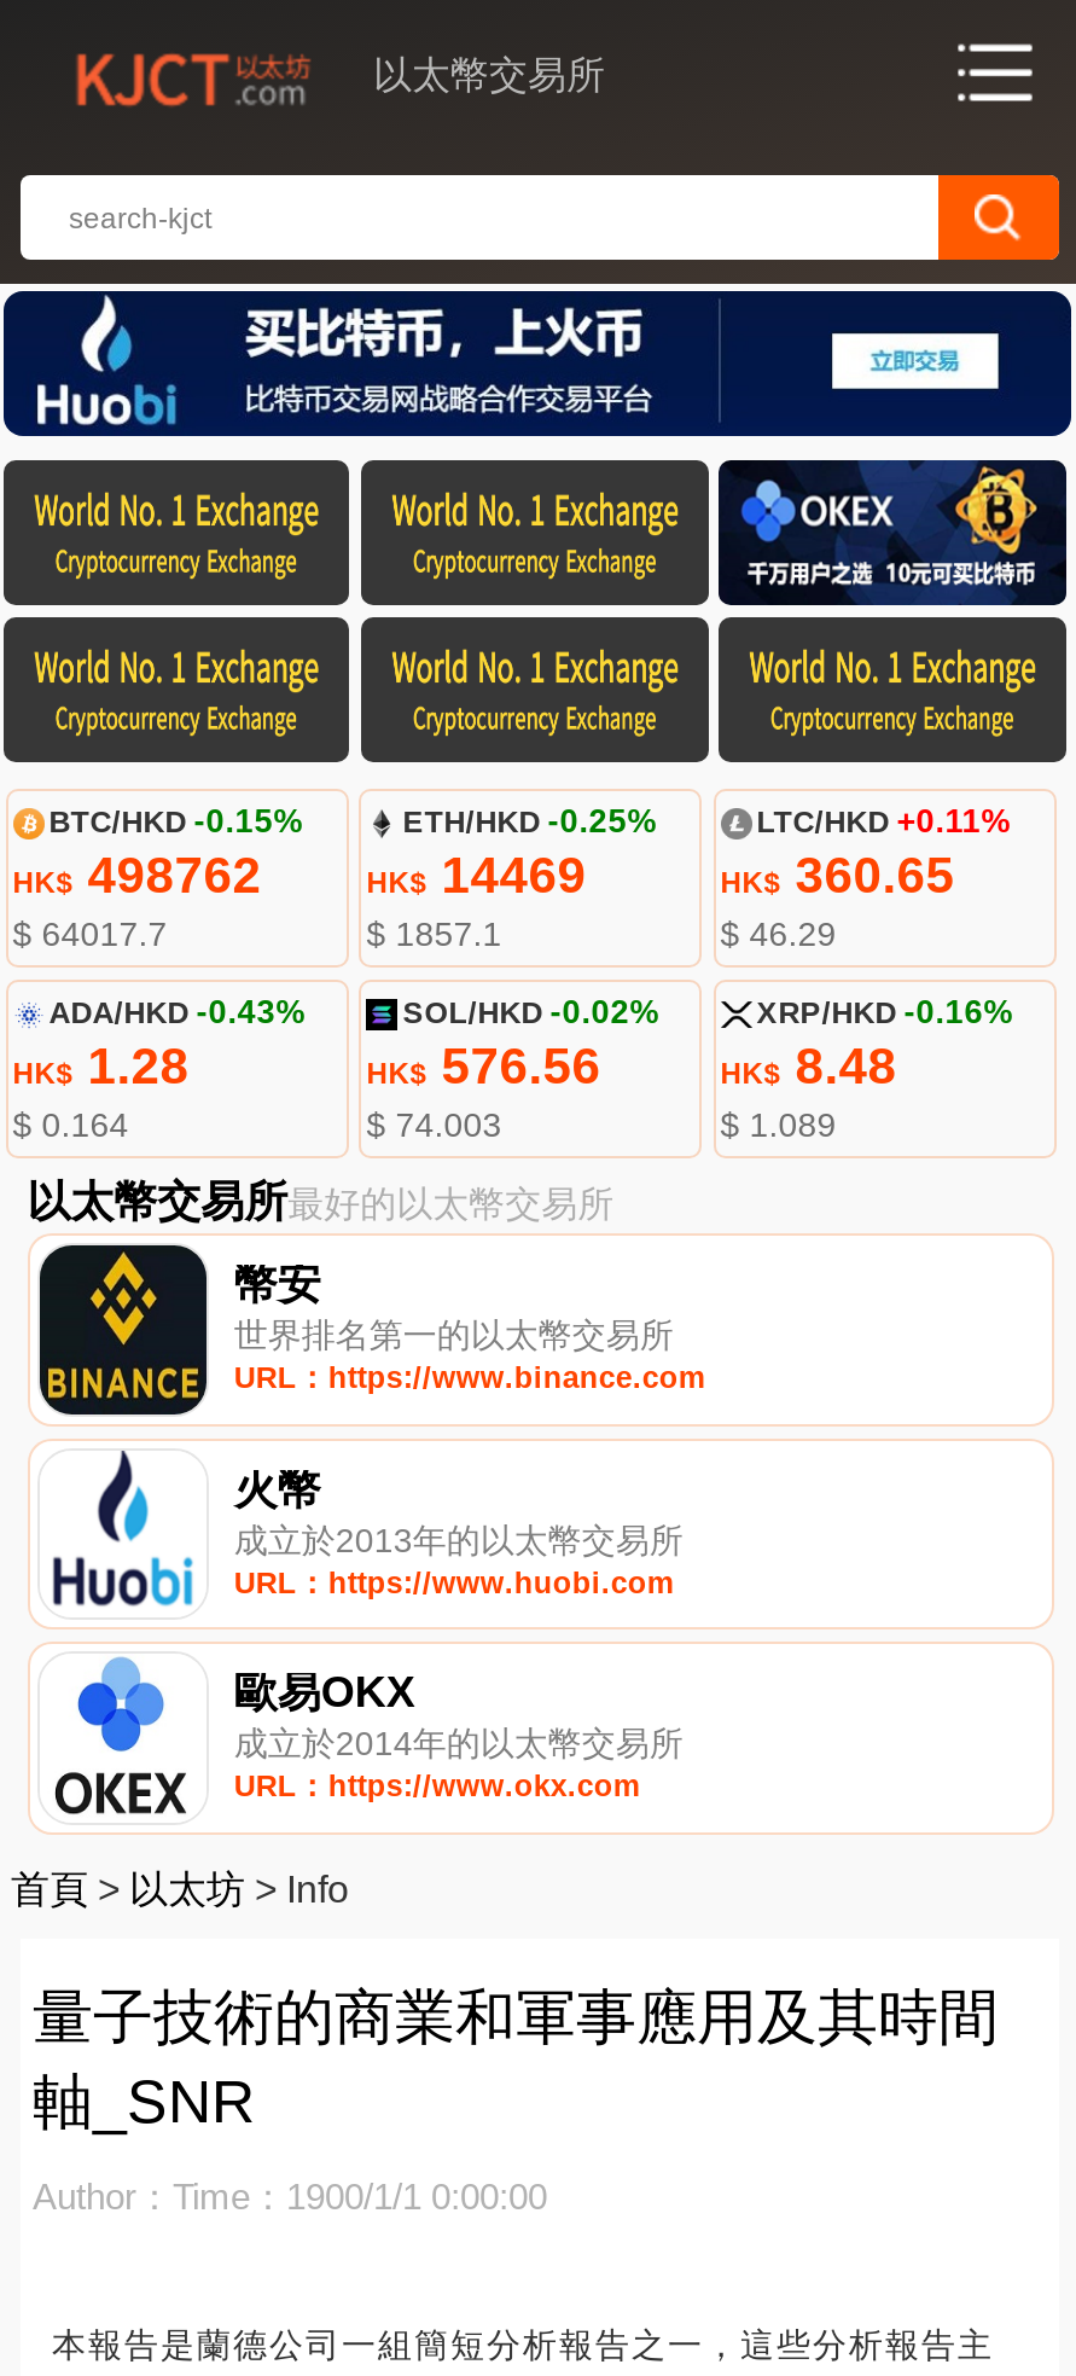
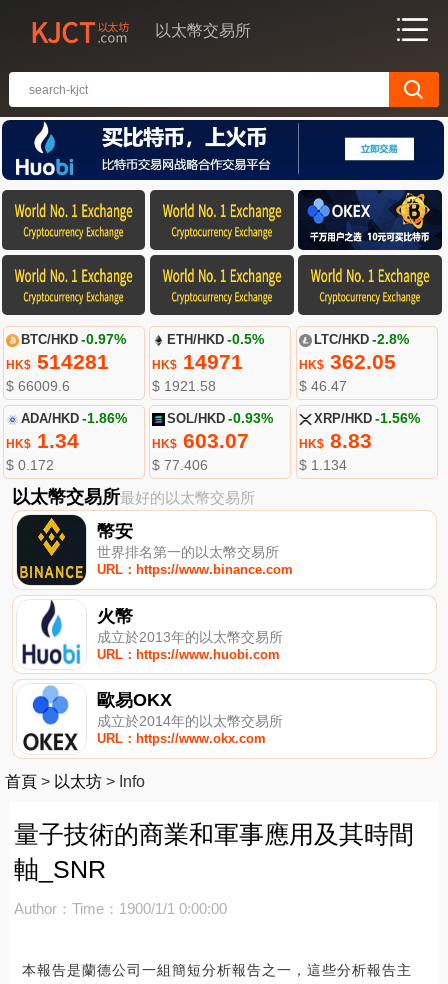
- BTC/HKD -0.15%
- HK$498762
- $ 64017.7
+ BTC/HKD -0.97%
+ HK$514281
+ $ 66009.6

- ETH/HKD -0.25%
- HK$14469
- $ 1857.1
+ ETH/HKD -0.5%
+ HK$14971
+ $ 1921.58

- LTC/HKD +0.11%
- HK$360.65
- $ 46.29
+ LTC/HKD -2.8%
+ HK$362.05
+ $ 46.47

- ADA/HKD -0.43%
- HK$1.28
- $ 0.164
+ ADA/HKD -1.86%
+ HK$1.34
+ $ 0.172

- SOL/HKD -0.02%
- HK$576.56
- $ 74.003
+ SOL/HKD -0.93%
+ HK$603.07
+ $ 77.406

- XRP/HKD -0.16%
- HK$8.48
- $ 1.089
+ XRP/HKD -1.56%
+ HK$8.83
+ $ 1.134
